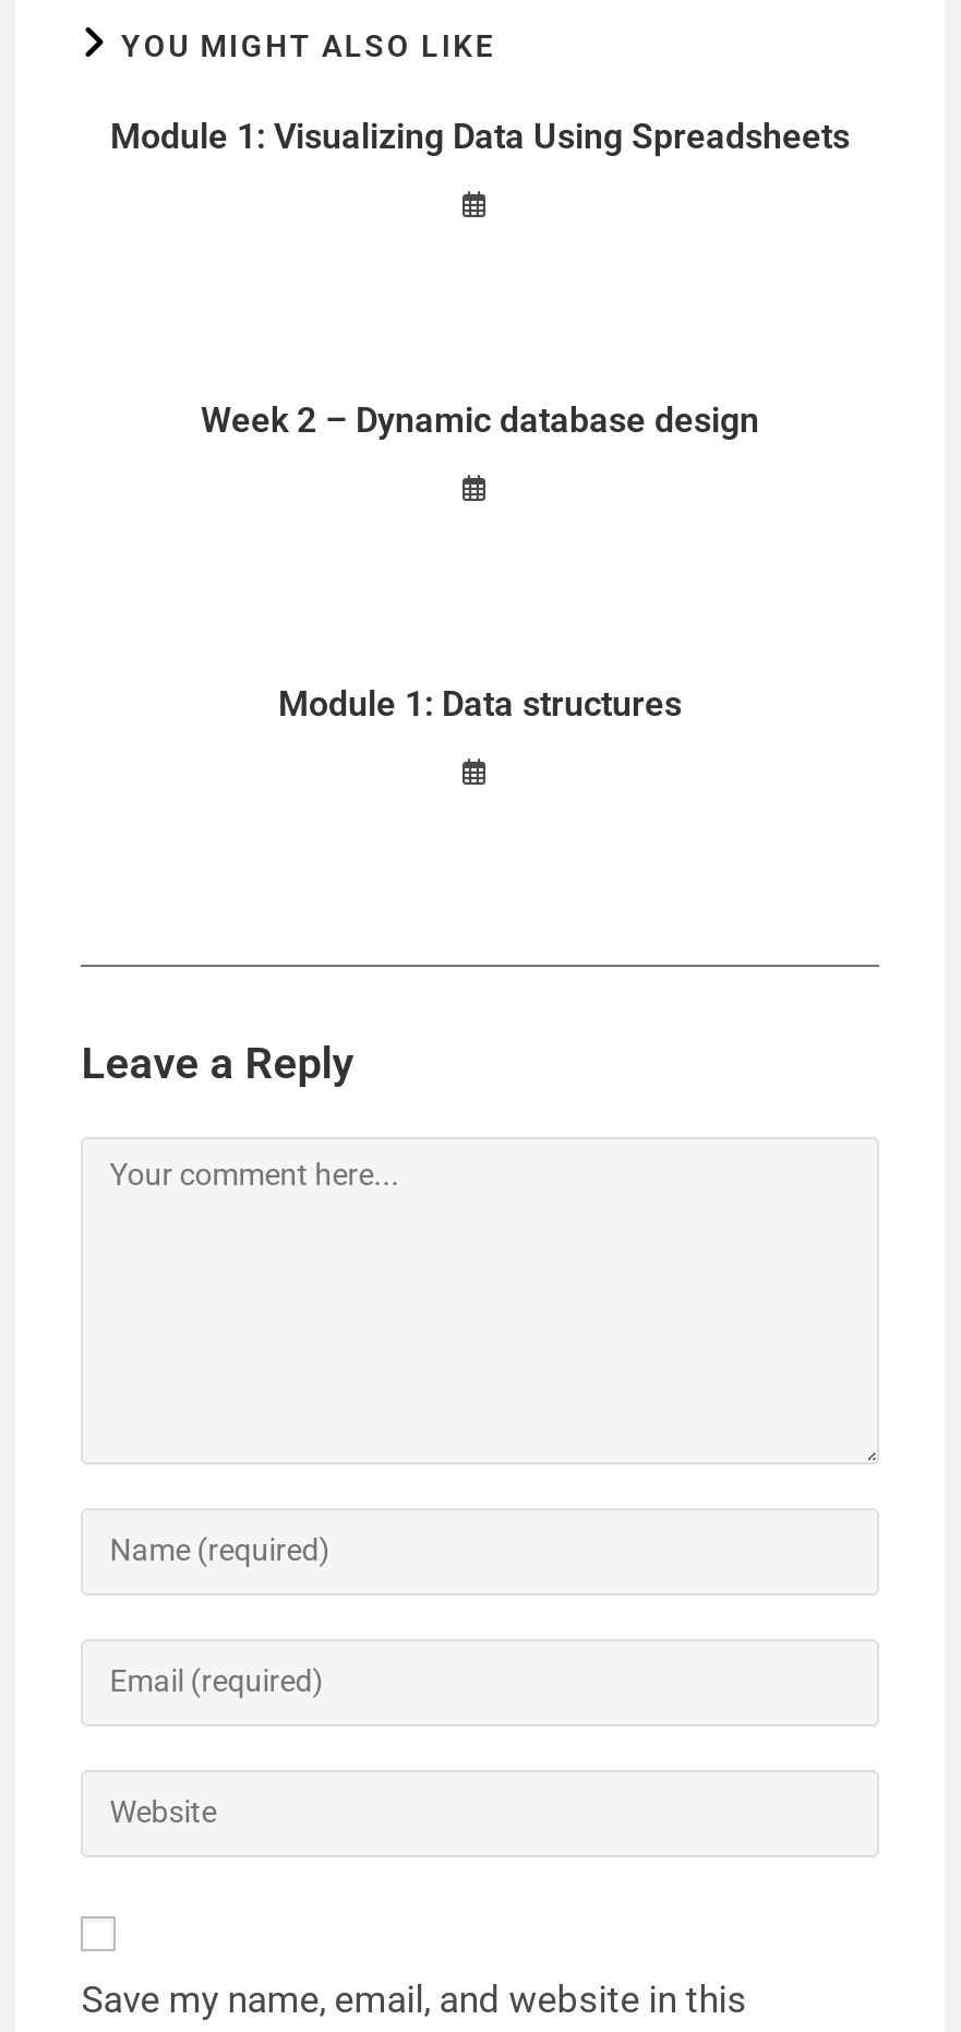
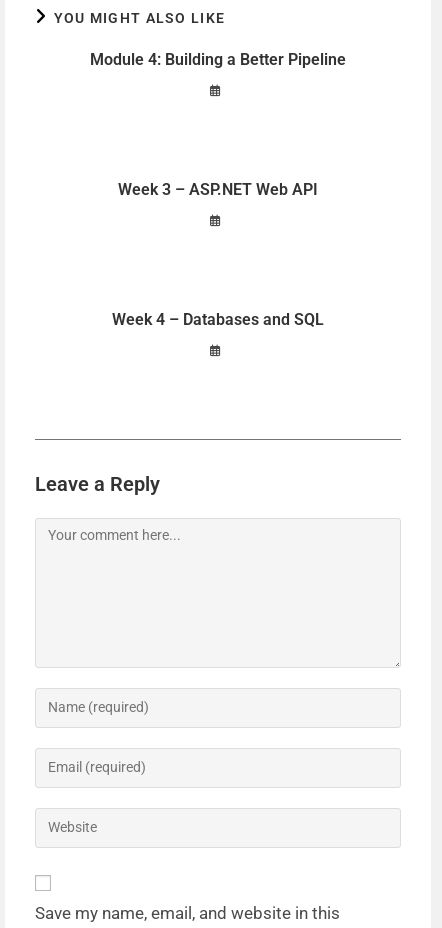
- Module 1: Visualizing Data Using Spreadsheets
+ Module 4: Building a Better Pipeline

- Week 2 – Dynamic database design
+ Week 3 – ASP.NET Web API

- Module 1: Data structures
+ Week 4 – Databases and SQL
